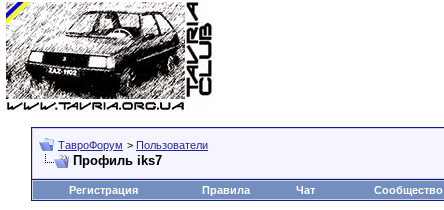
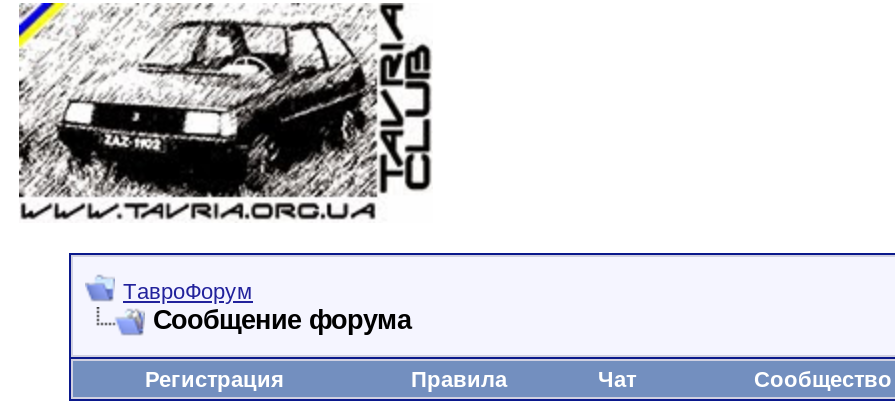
- ТавроФорум > Пользователи
- Профиль iks7
+ ТавроФорум
+ Сообщение форума
